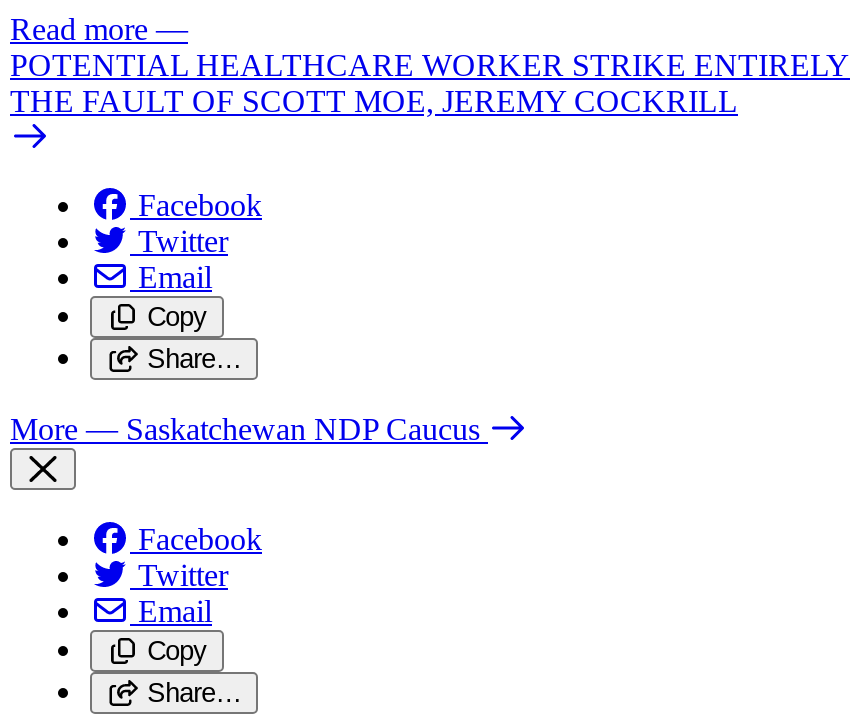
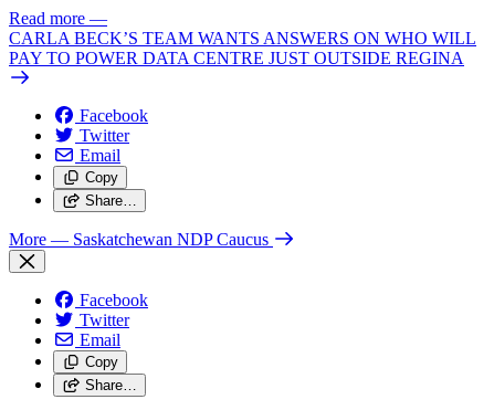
- POTENTIAL HEALTHCARE WORKER STRIKE ENTIRELY
- THE FAULT OF SCOTT MOE, JEREMY COCKRILL
+ CARLA BECK’S TEAM WANTS ANSWERS ON WHO WILL
+ PAY TO POWER DATA CENTRE JUST OUTSIDE REGINA
